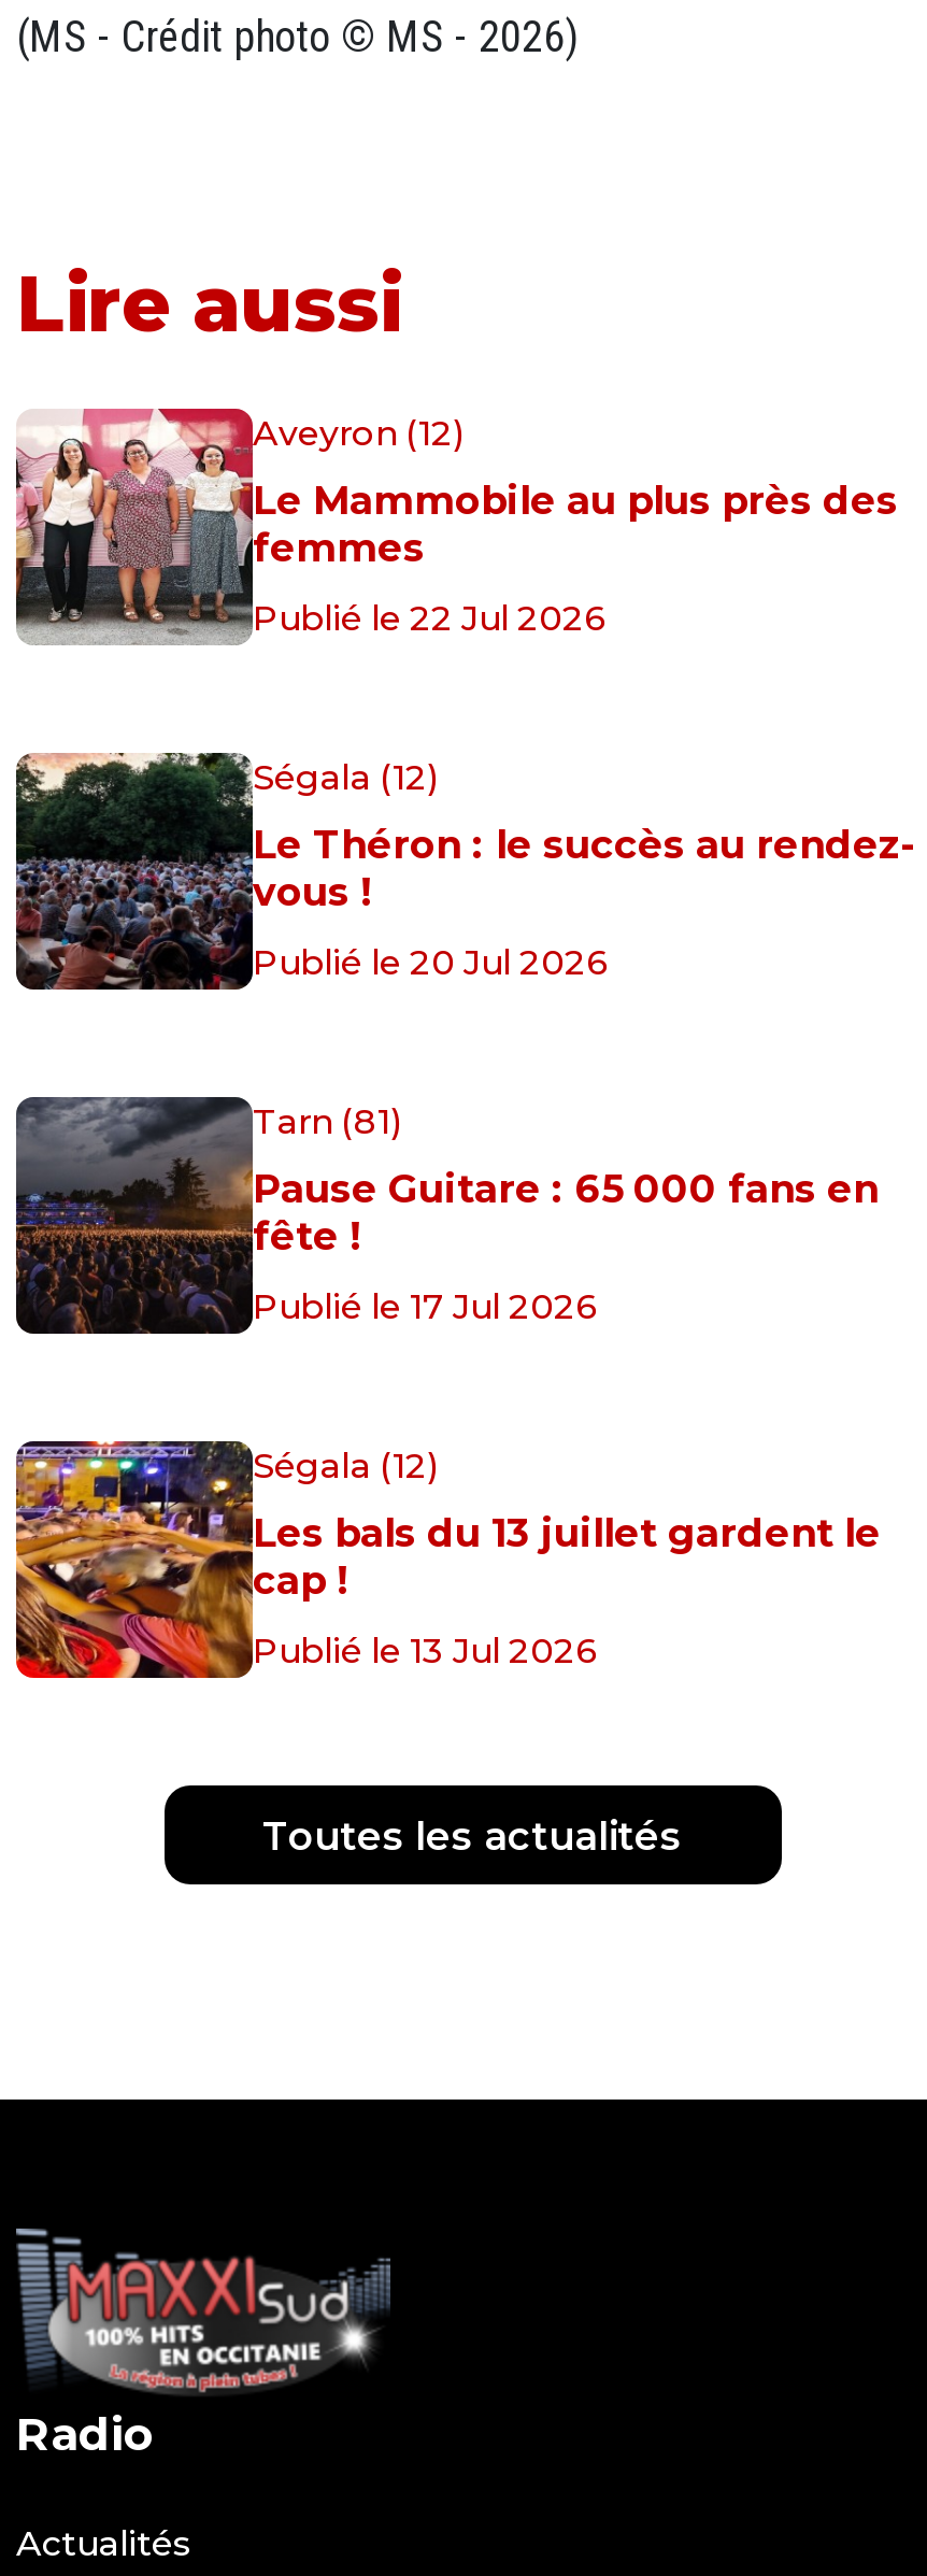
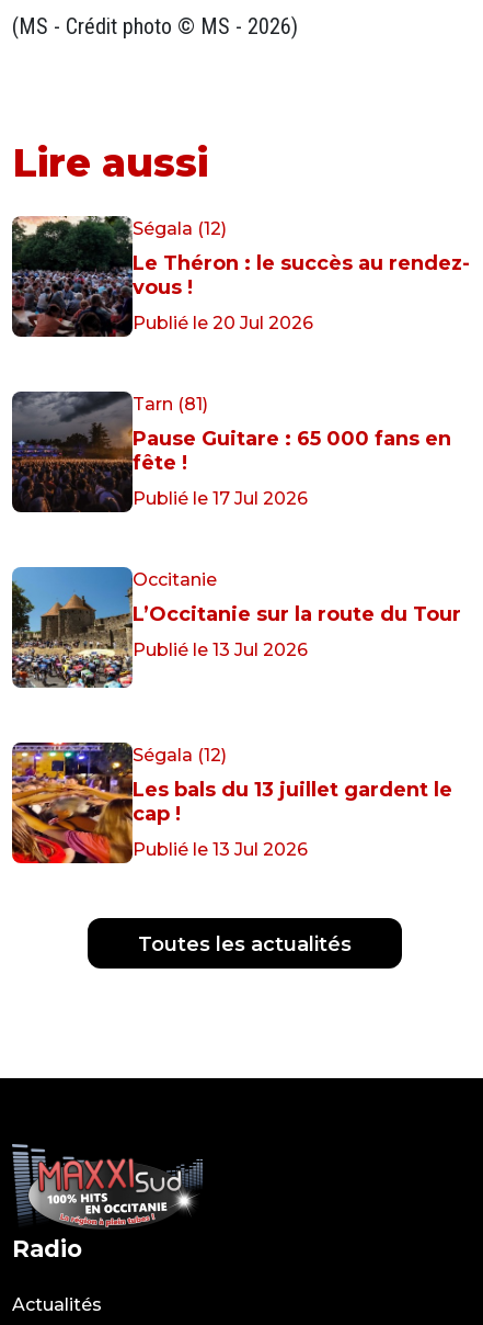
- [image]
- Aveyron (12)
- Le Mammobile au plus près des
- femmes
- Publié le 22 Jul 2026

moved up: [image] | Ségala (12) | Le Théron : le succès au rendez- | ... | fête ! | Publié le 17 Jul 2026

+ [image]
+ Occitanie
+ L’Occitanie sur la route du Tour
+ Publié le 13 Jul 2026
